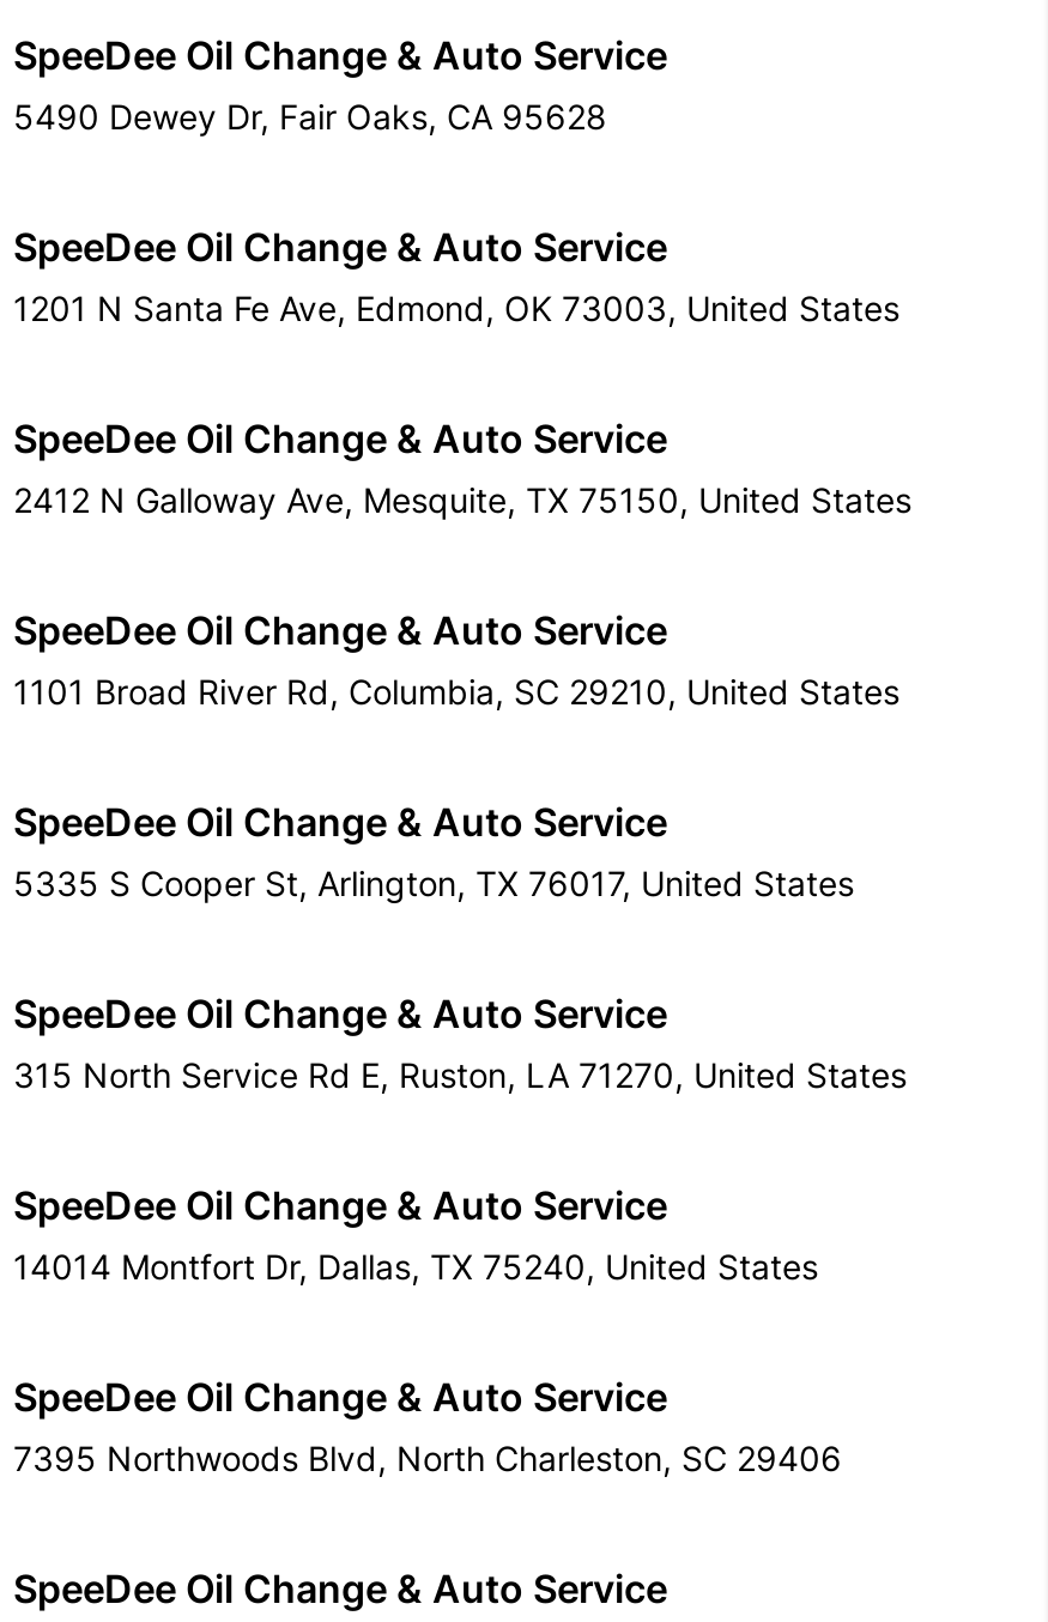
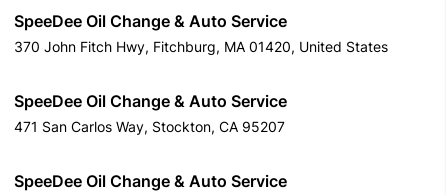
- 5490 Dewey Dr, Fair Oaks, CA 95628
+ 370 John Fitch Hwy, Fitchburg, MA 01420, United States

- 1201 N Santa Fe Ave, Edmond, OK 73003, United States
- SpeeDee Oil Change & Auto Service
- 2412 N Galloway Ave, Mesquite, TX 75150, United States
- SpeeDee Oil Change & Auto Service
- 1101 Broad River Rd, Columbia, SC 29210, United States
- SpeeDee Oil Change & Auto Service
- 5335 S Cooper St, Arlington, TX 76017, United States
- SpeeDee Oil Change & Auto Service
- 315 North Service Rd E, Ruston, LA 71270, United States
- SpeeDee Oil Change & Auto Service
- 14014 Montfort Dr, Dallas, TX 75240, United States
- SpeeDee Oil Change & Auto Service
- 7395 Northwoods Blvd, North Charleston, SC 29406
+ 471 San Carlos Way, Stockton, CA 95207
